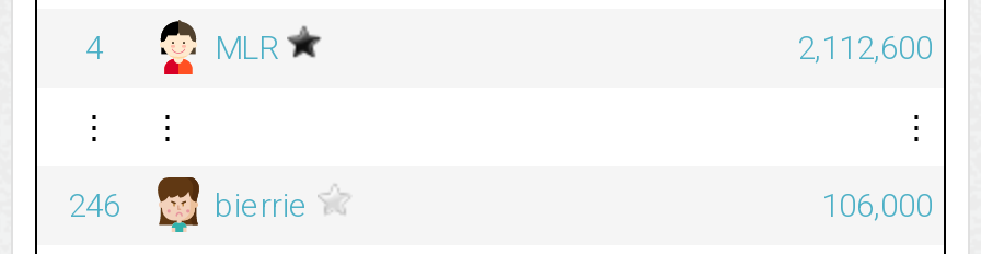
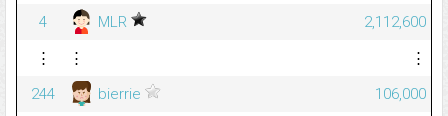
- 246
+ 244
